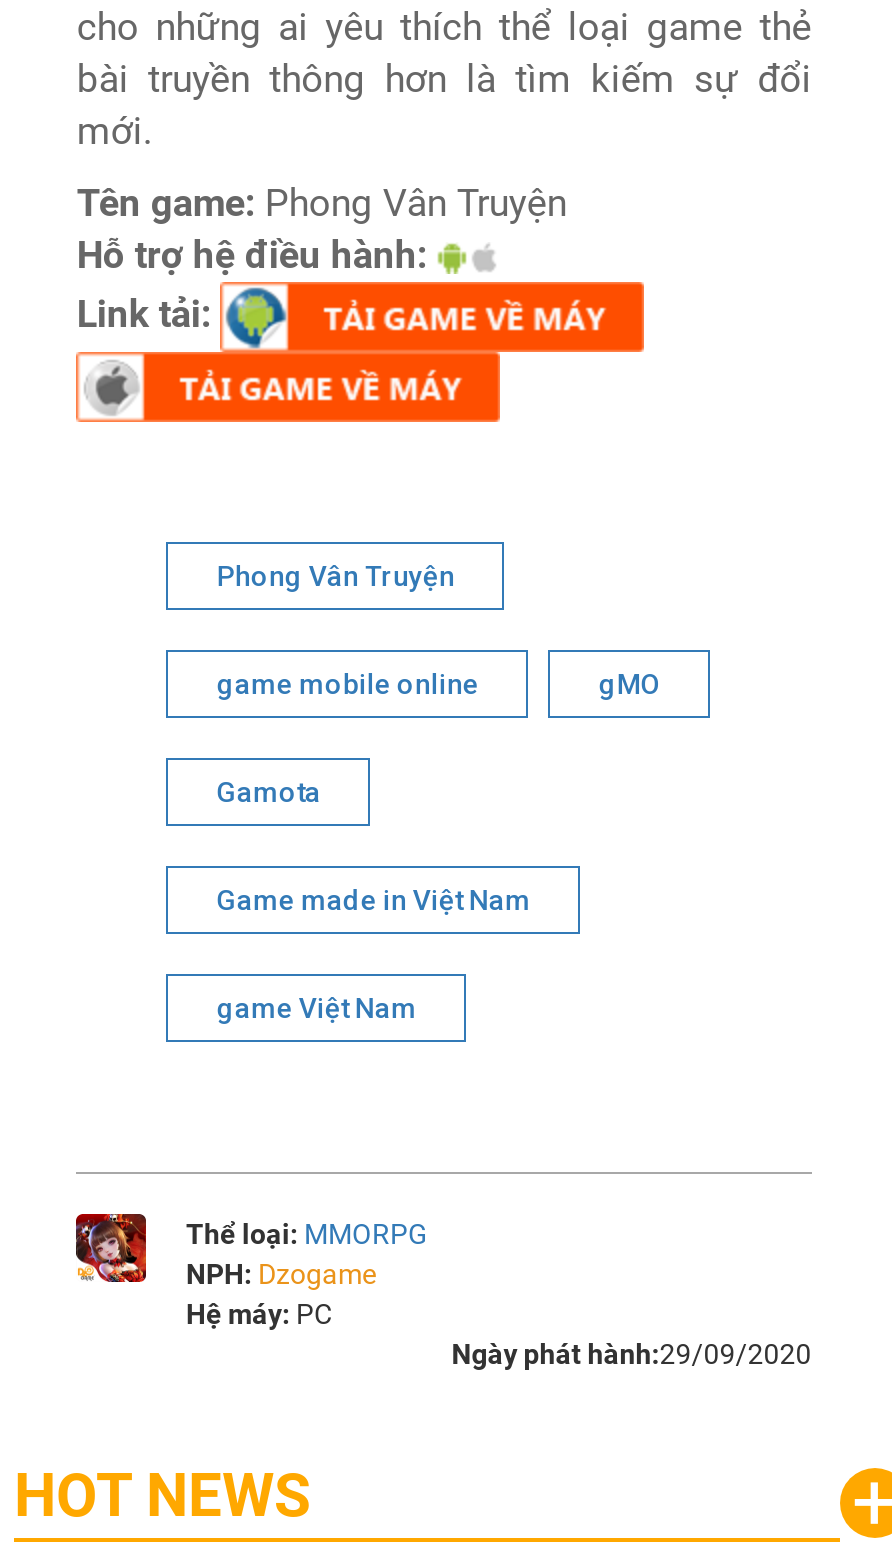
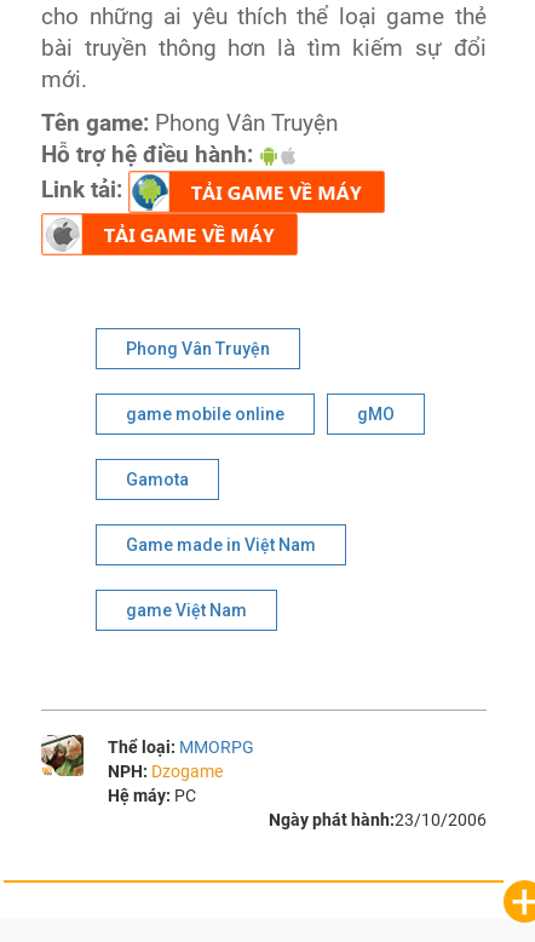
- [image]
+ [image]

- Ngày phát hành:29/09/2020
- HOT NEWS
+ Ngày phát hành:23/10/2006
